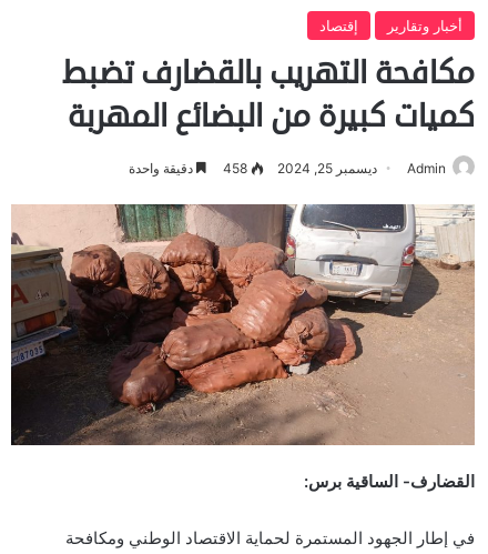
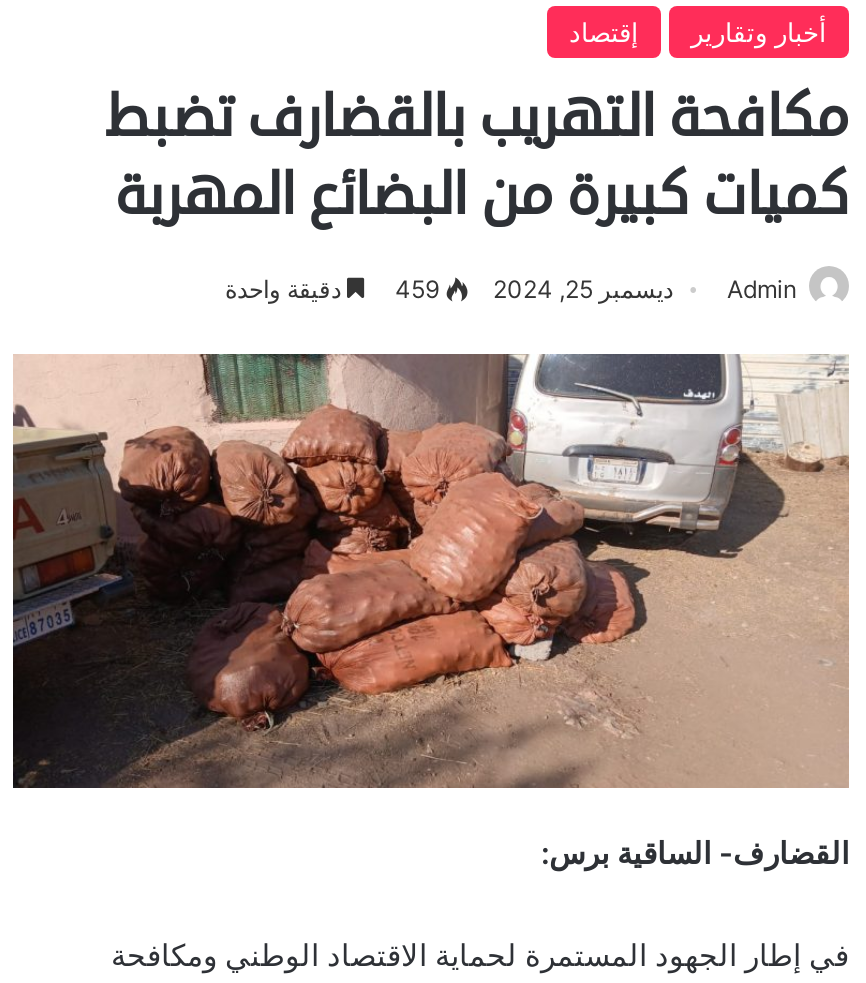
- 458 دقيقة واحدة
+ 459 دقيقة واحدة
